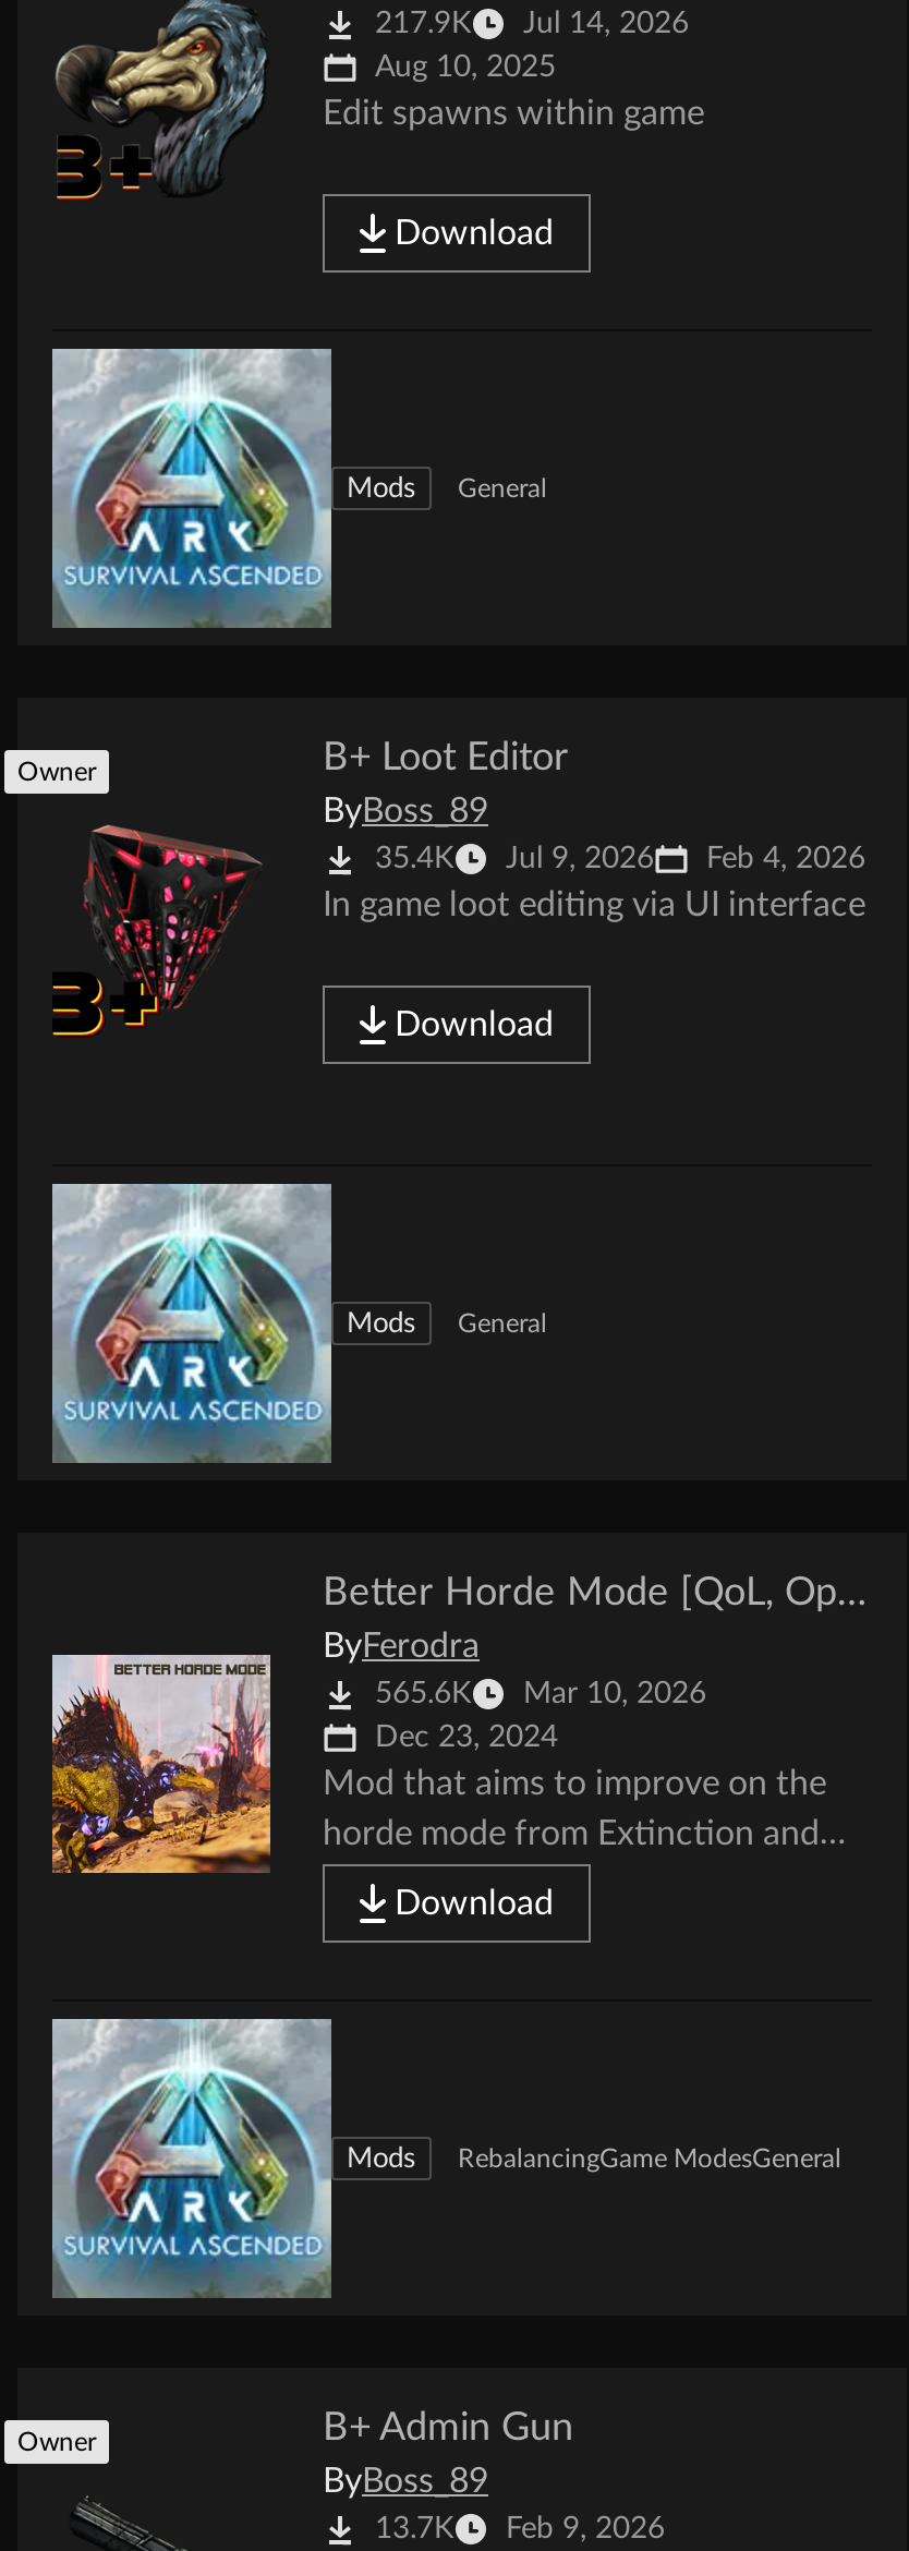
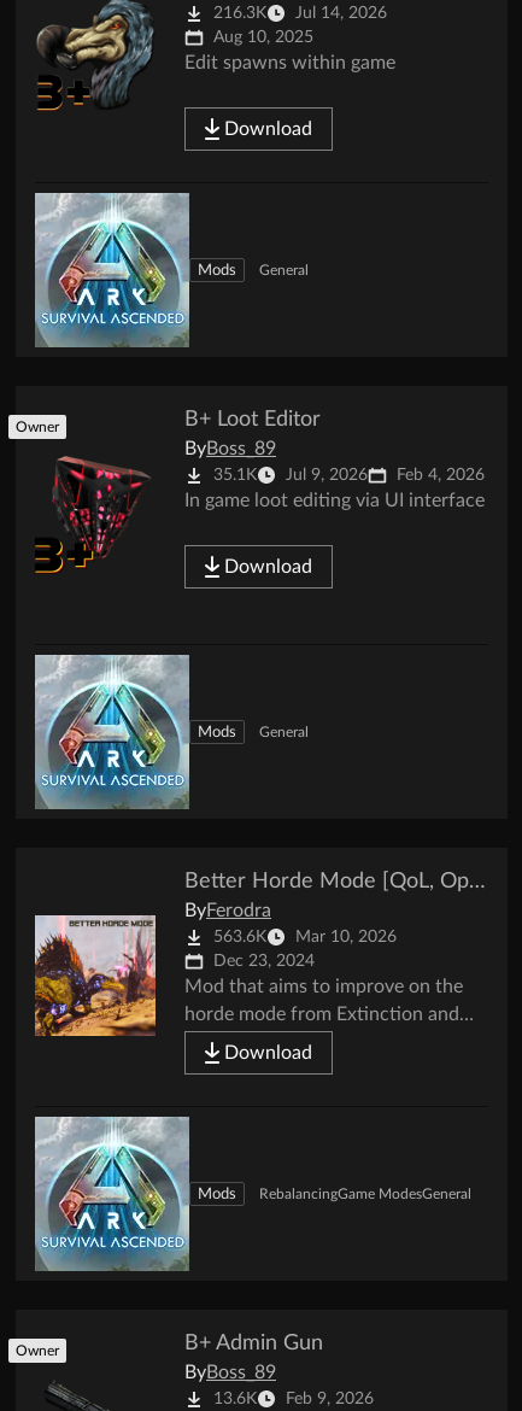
- 217.9K Jul 14, 2026
+ 216.3K Jul 14, 2026

- 35.4K Jul 9, 2026 Feb 4, 2026
+ 35.1K Jul 9, 2026 Feb 4, 2026

- 565.6K Mar 10, 2026
+ 563.6K Mar 10, 2026

- 13.7K Feb 9, 2026
+ 13.6K Feb 9, 2026
